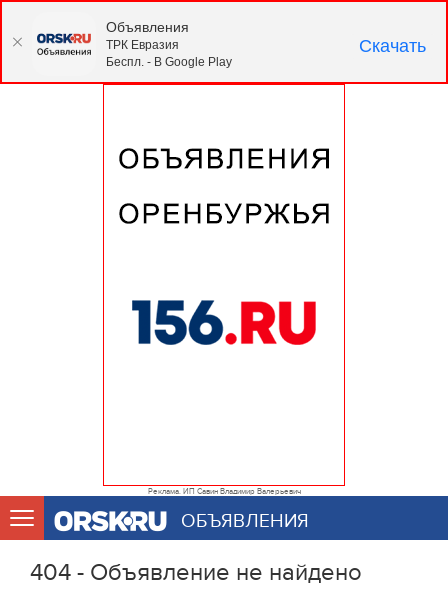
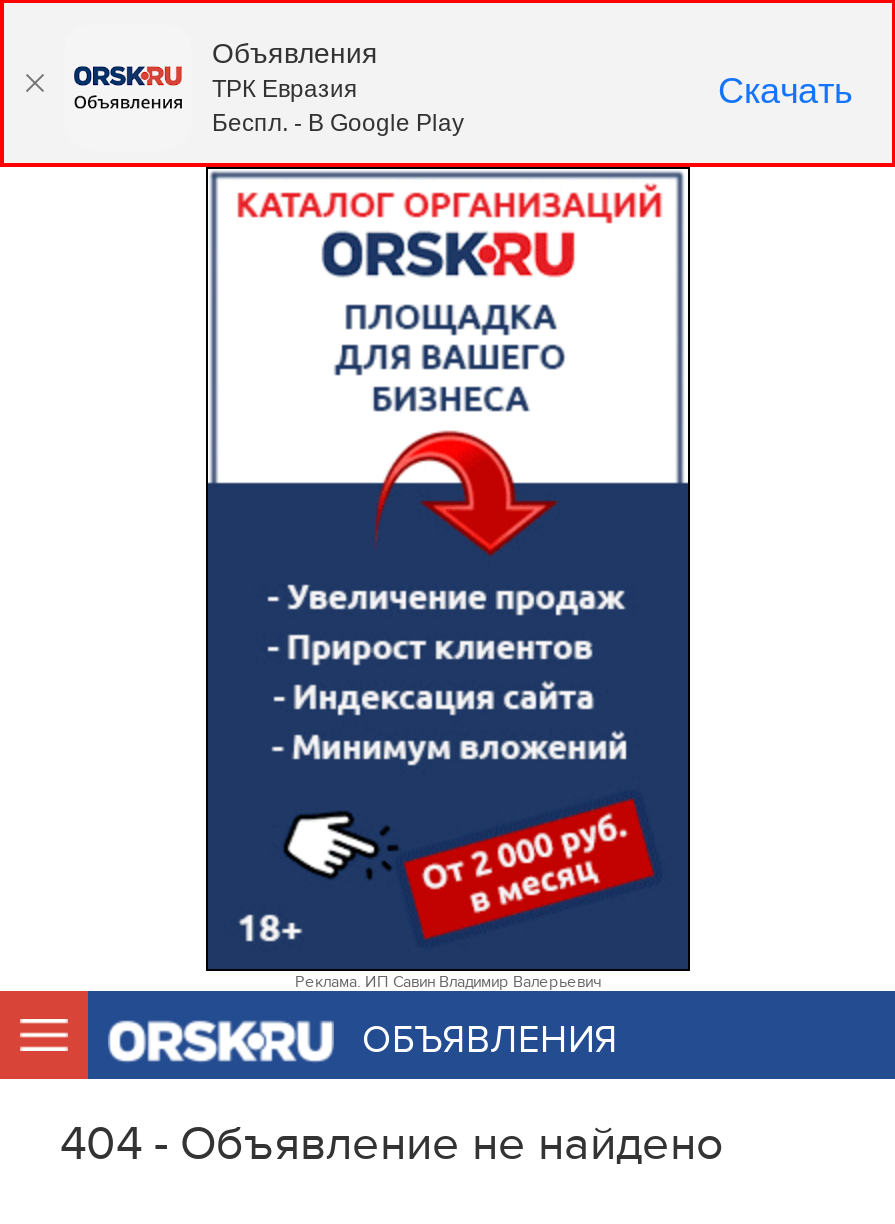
- [image]
+ [image]
